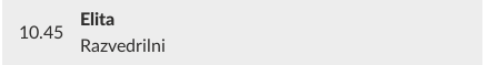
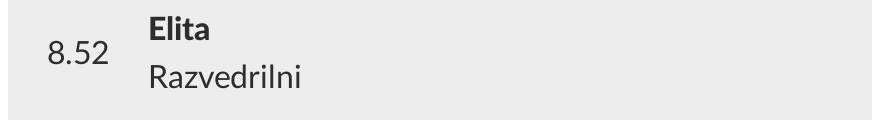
- 10.45
+ 8.52
